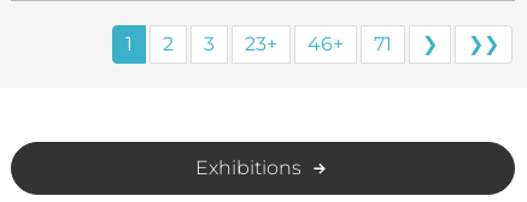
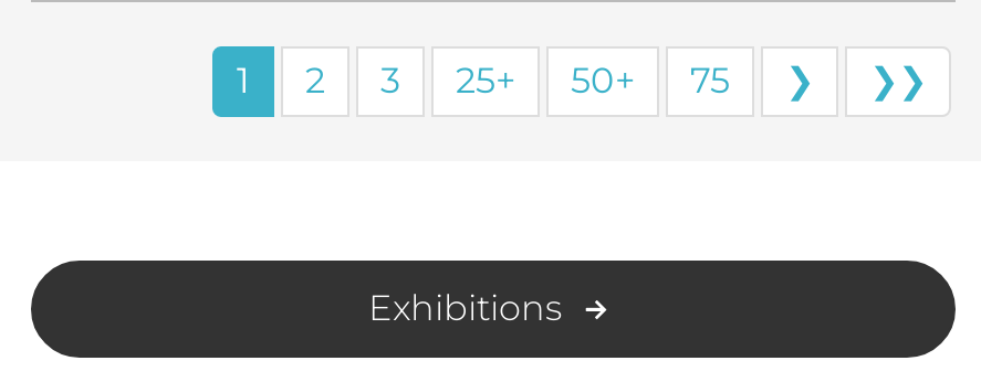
- 23+
+ 25+

- 46+
+ 50+

- 71
+ 75
